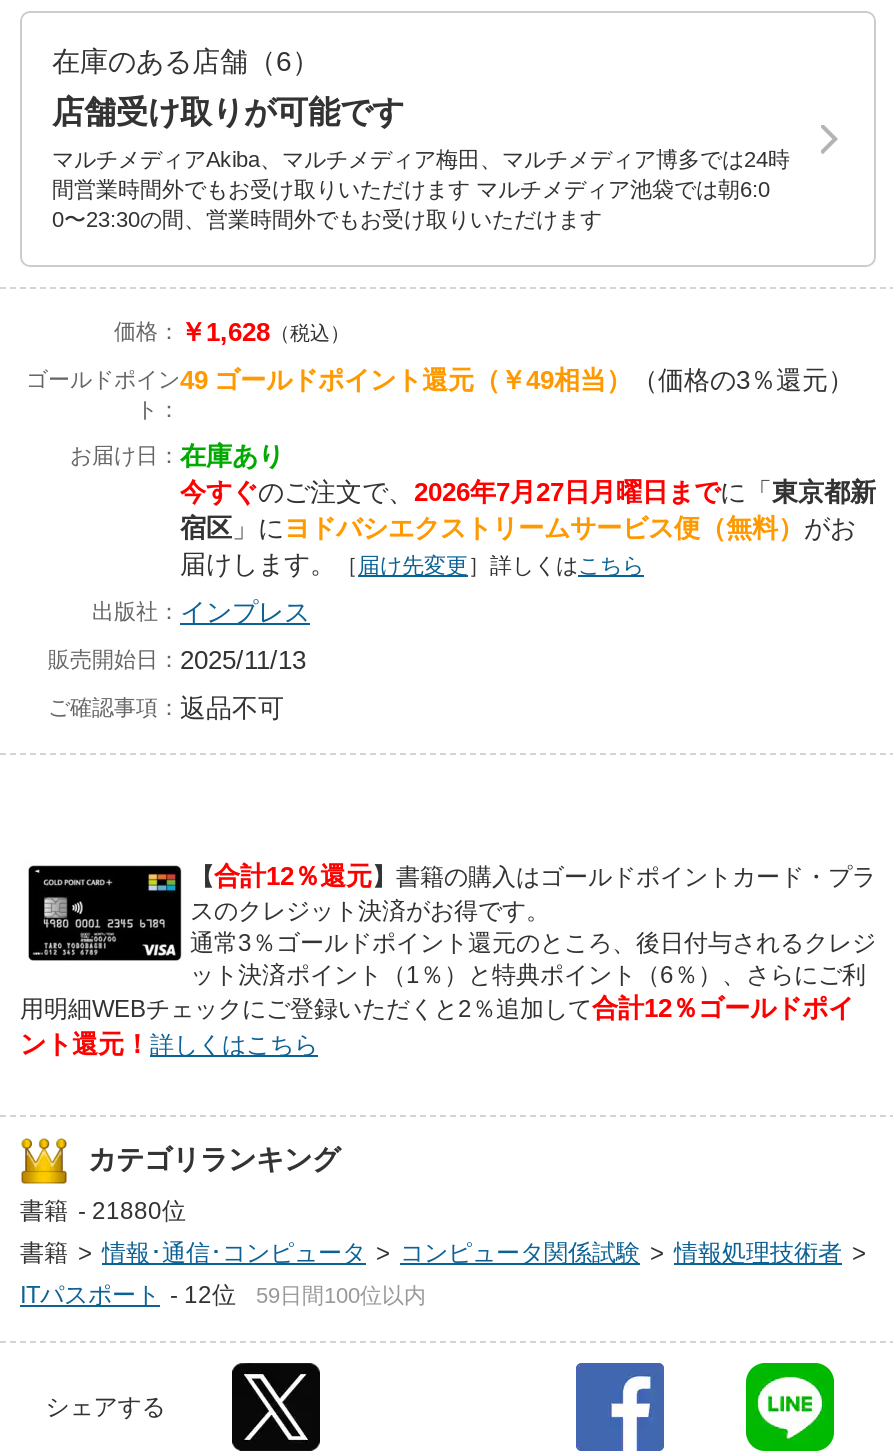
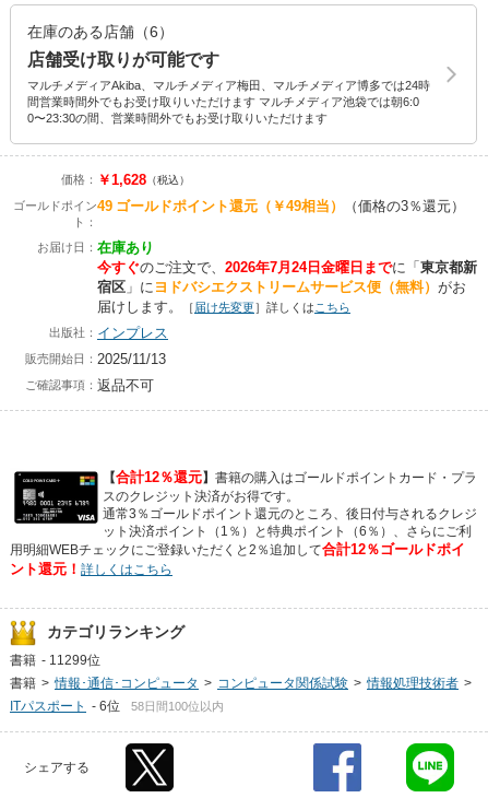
- 今すぐのご注文で、2026年7月27日月曜日までに「東京都新
+ 今すぐのご注文で、2026年7月24日金曜日までに「東京都新

- 書籍 - 21880位
+ 書籍 - 11299位

- ITパスポート - 12位
+ ITパスポート - 6位

- 59日間100位以内
+ 58日間100位以内
